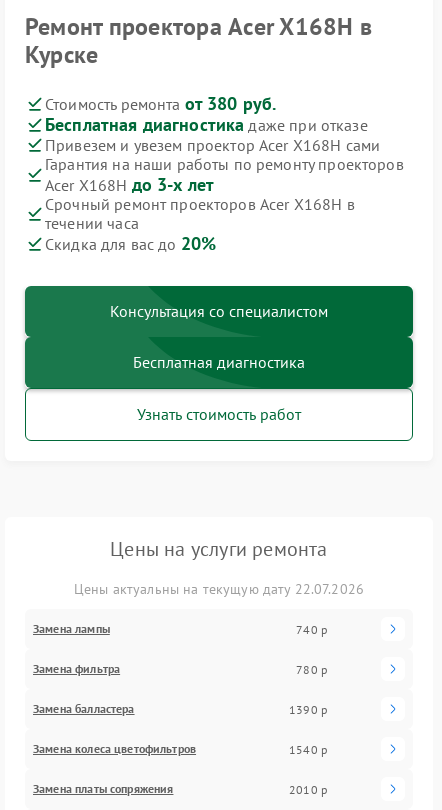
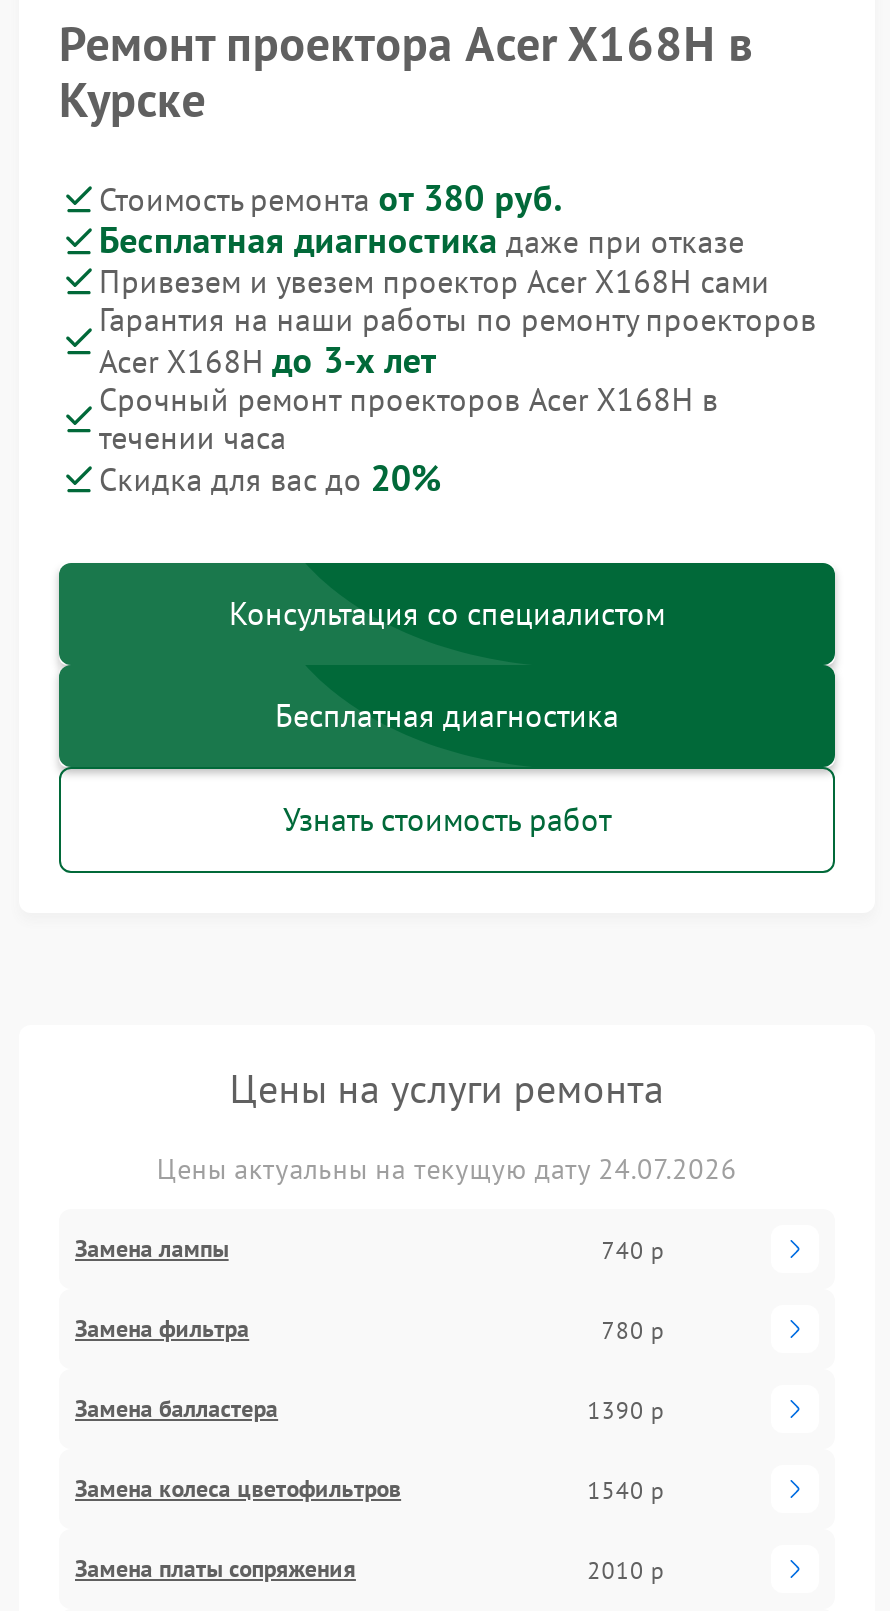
- Цены актуальны на текущую дату 22.07.2026
+ Цены актуальны на текущую дату 24.07.2026
